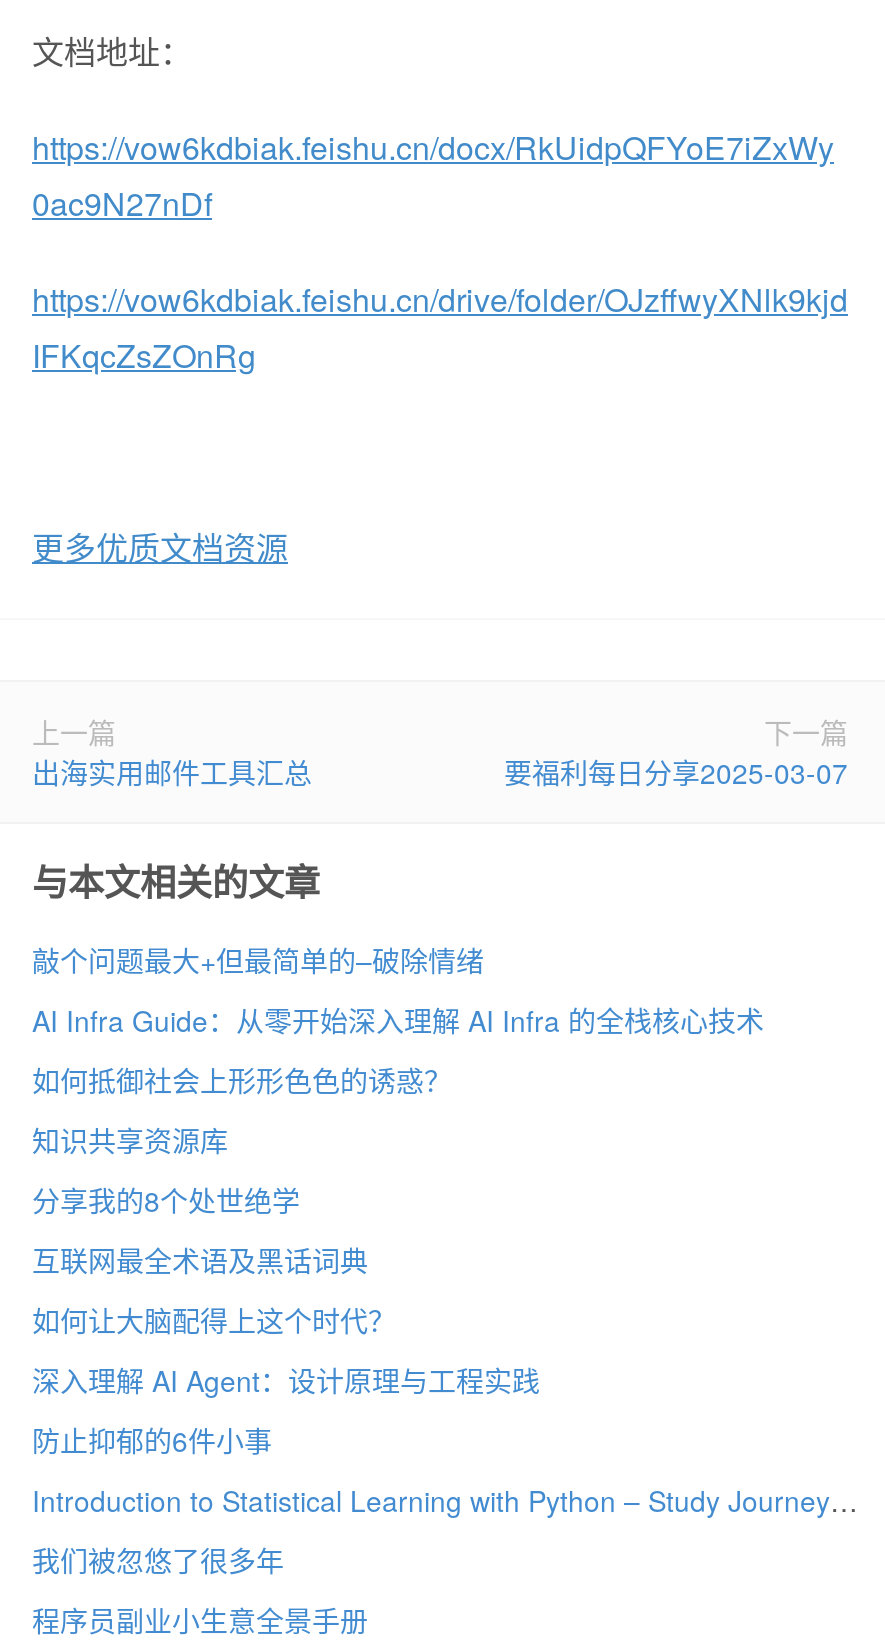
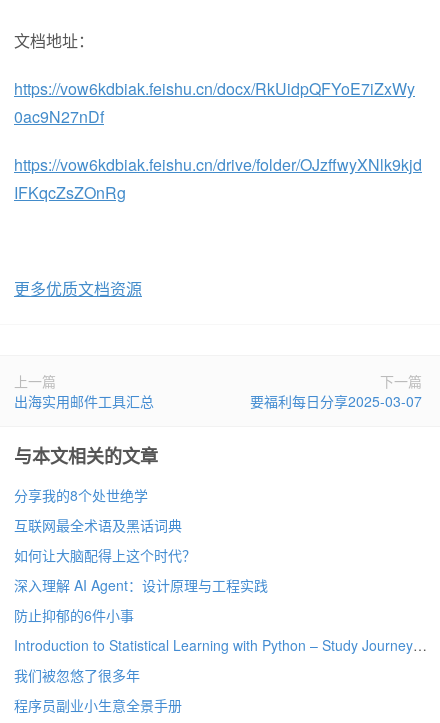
- 敲个问题最大+但最简单的–破除情绪
- AI Infra Guide：从零开始深入理解 AI Infra 的全栈核心技术
- 如何抵御社会上形形色色的诱惑？
- 知识共享资源库
